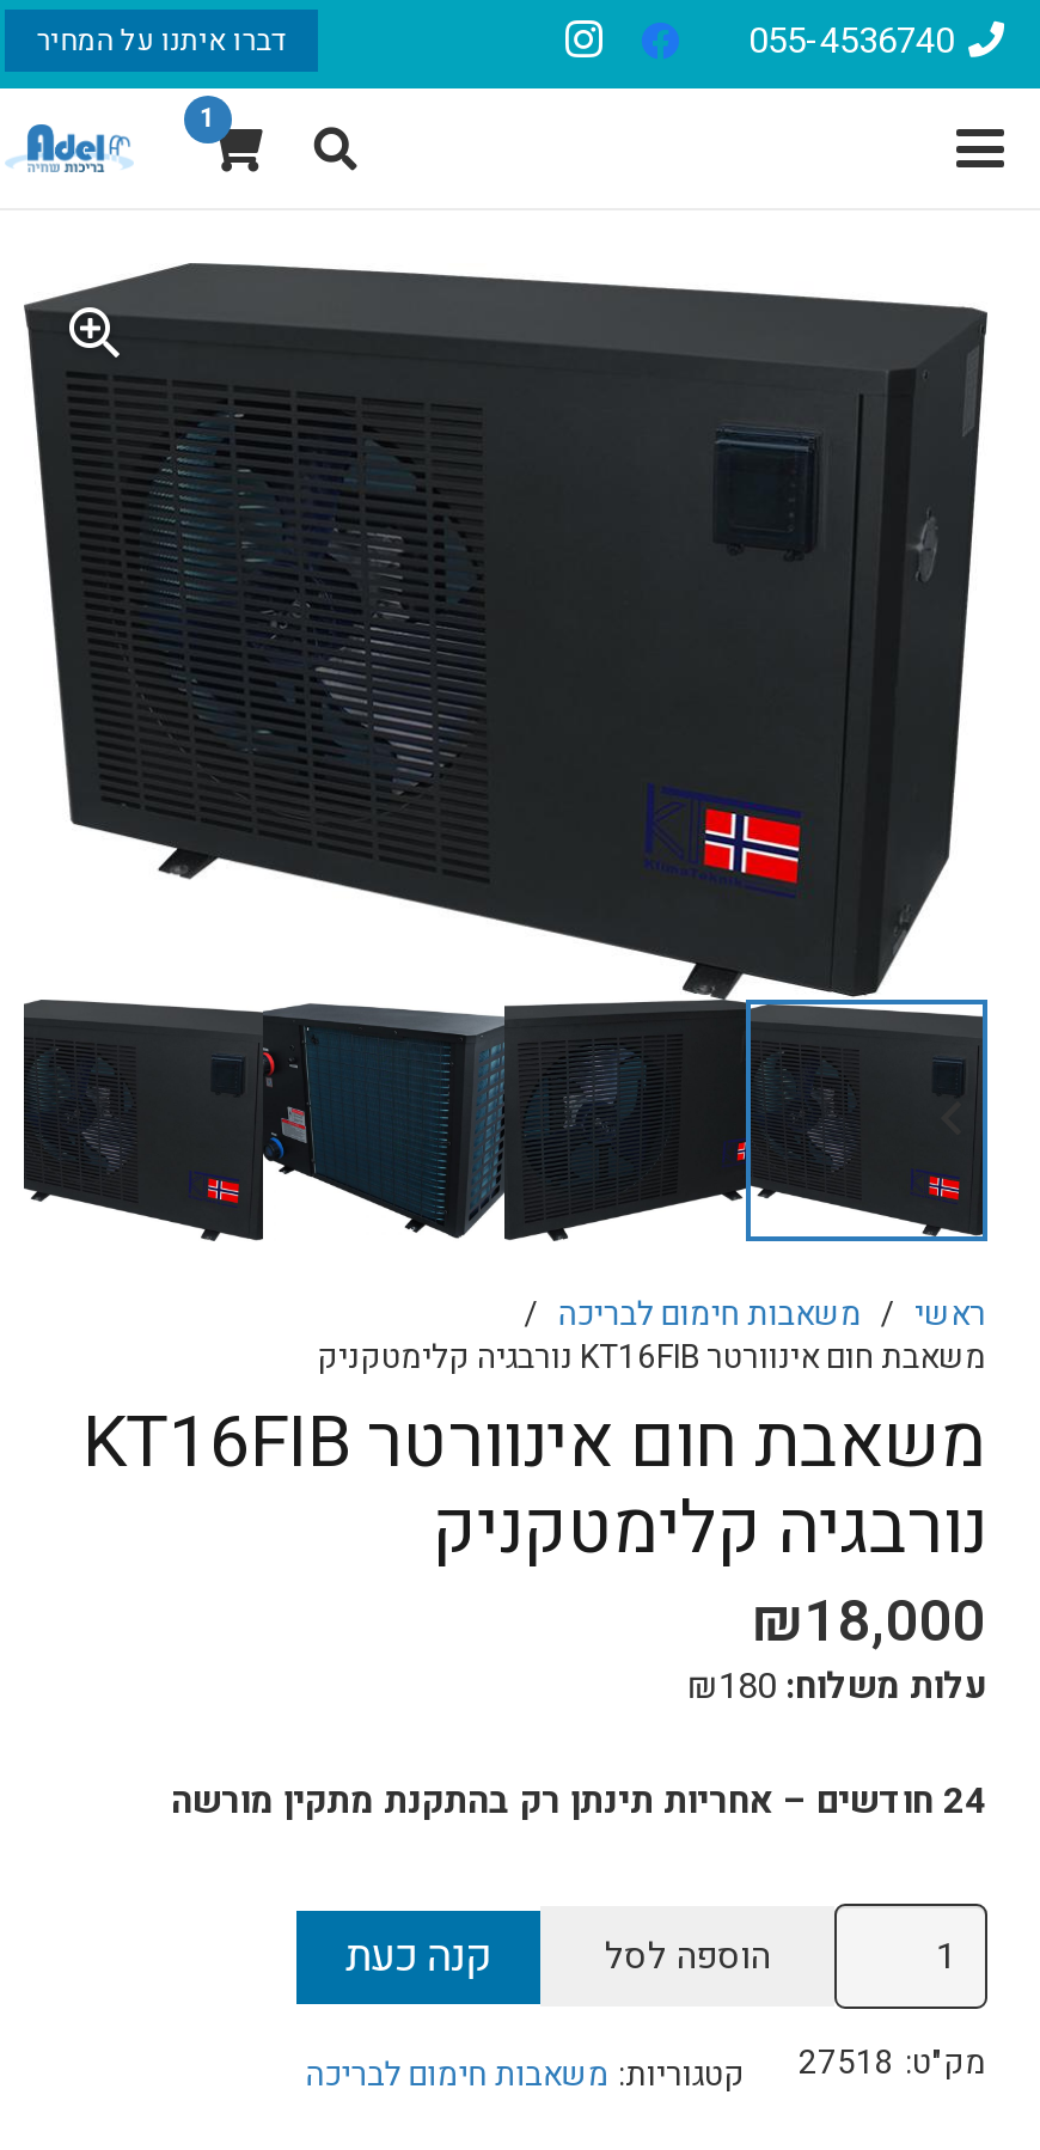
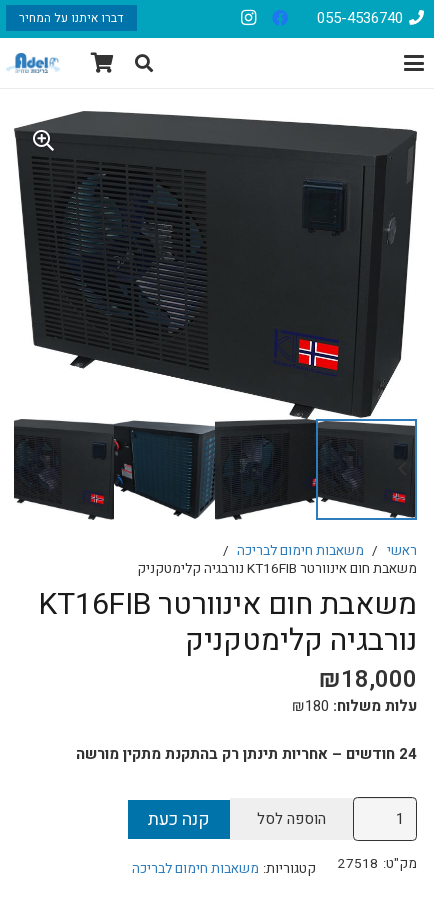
- 1
